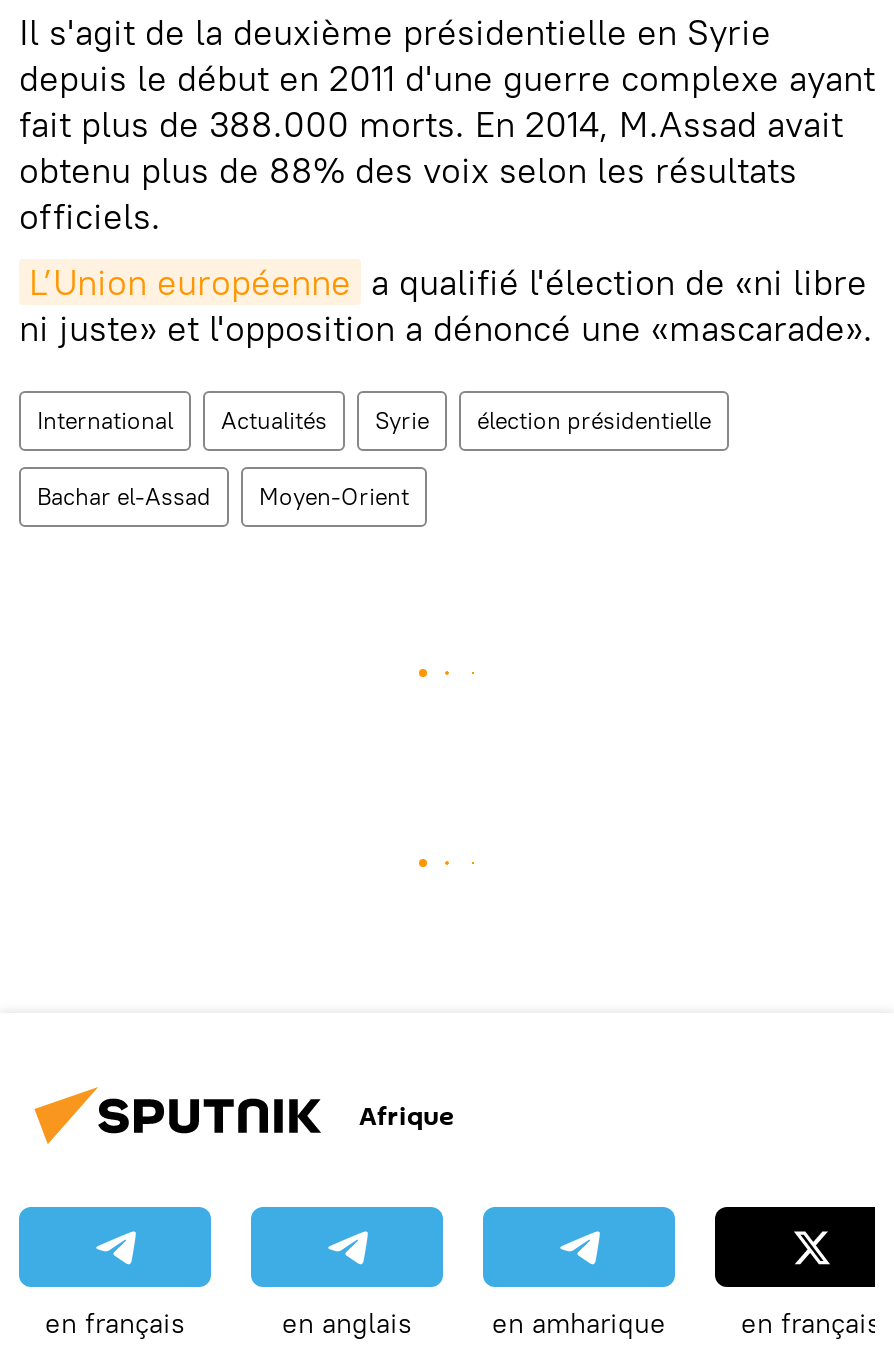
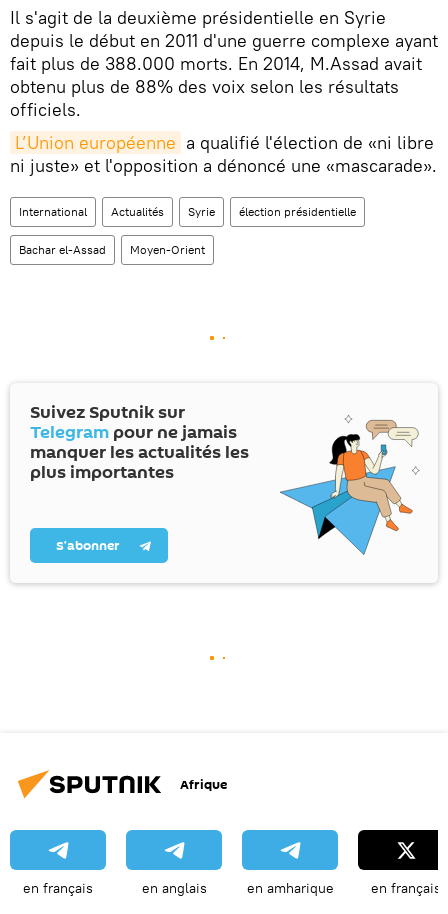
+ [image]
+ Suivez Sputnik sur
+ Telegram pour ne jamais
+ manquer les actualités les
+ plus importantes
+ S’abonner
